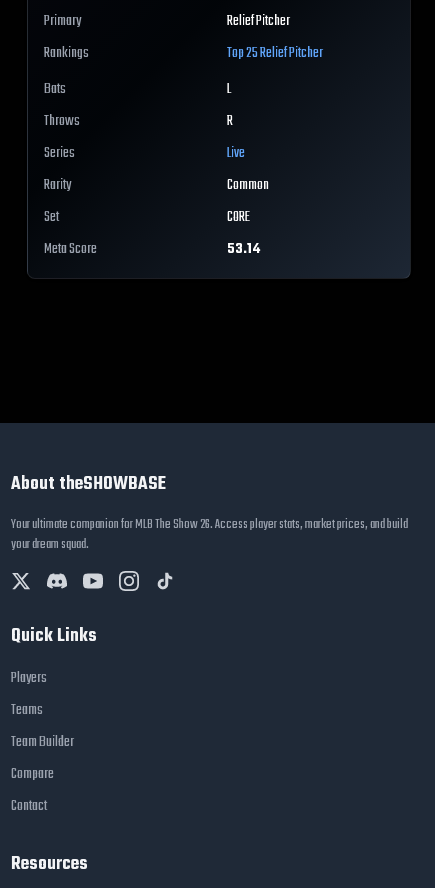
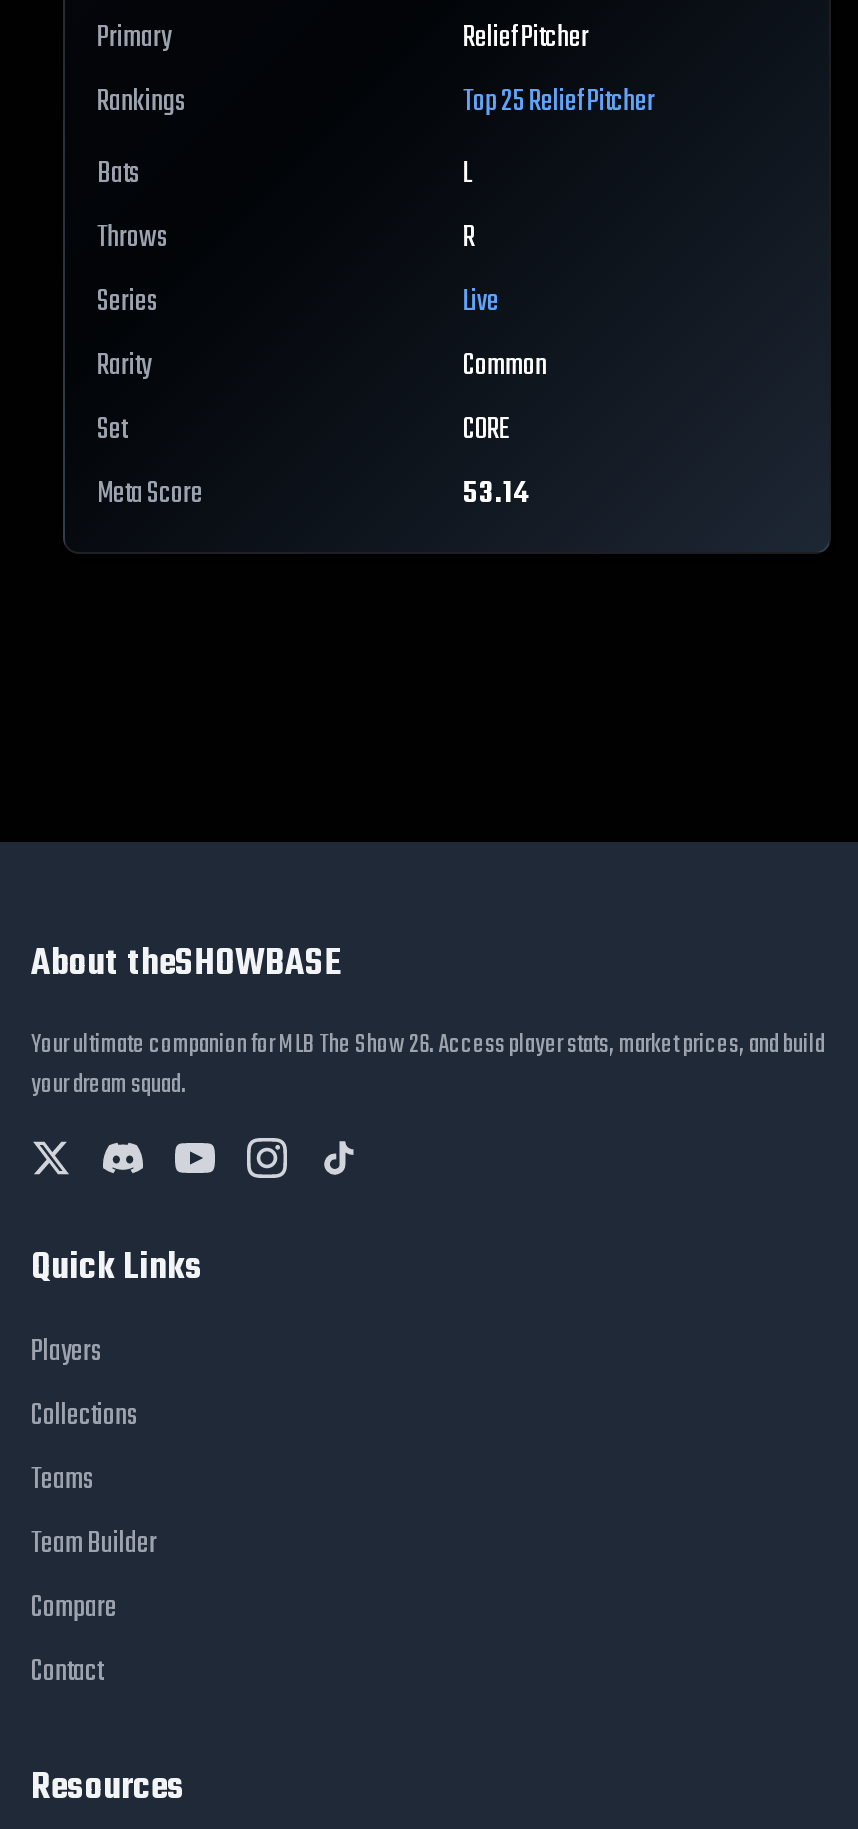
+ Collections
